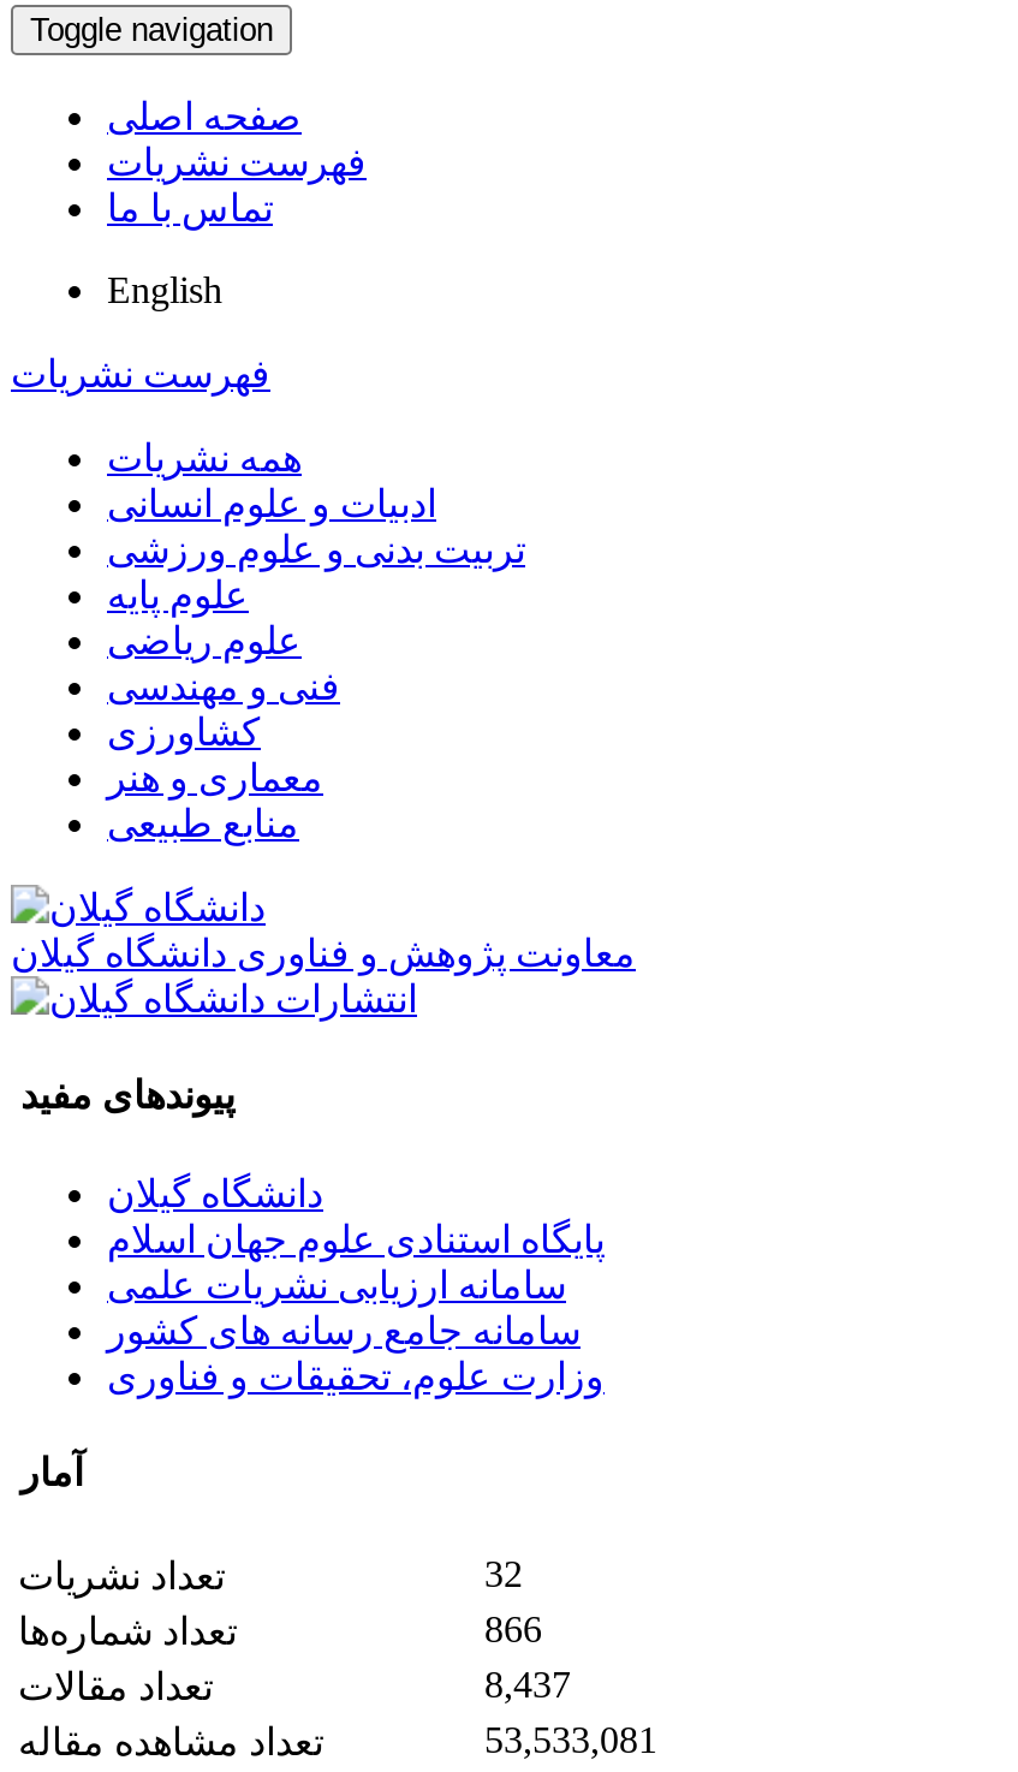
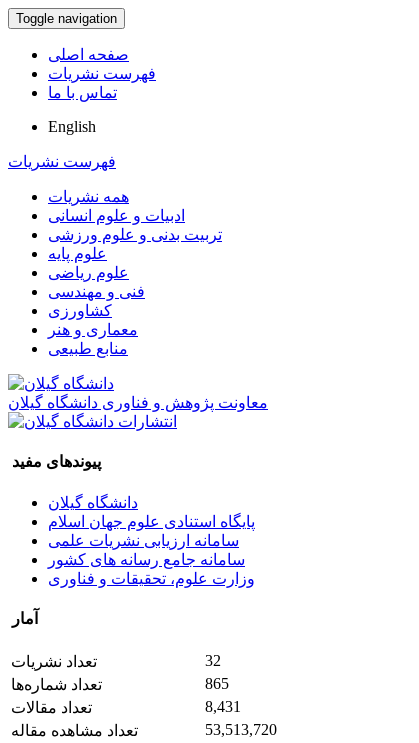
- 866
+ 865

- 8,437
+ 8,431

- 53,533,081
+ 53,513,720
